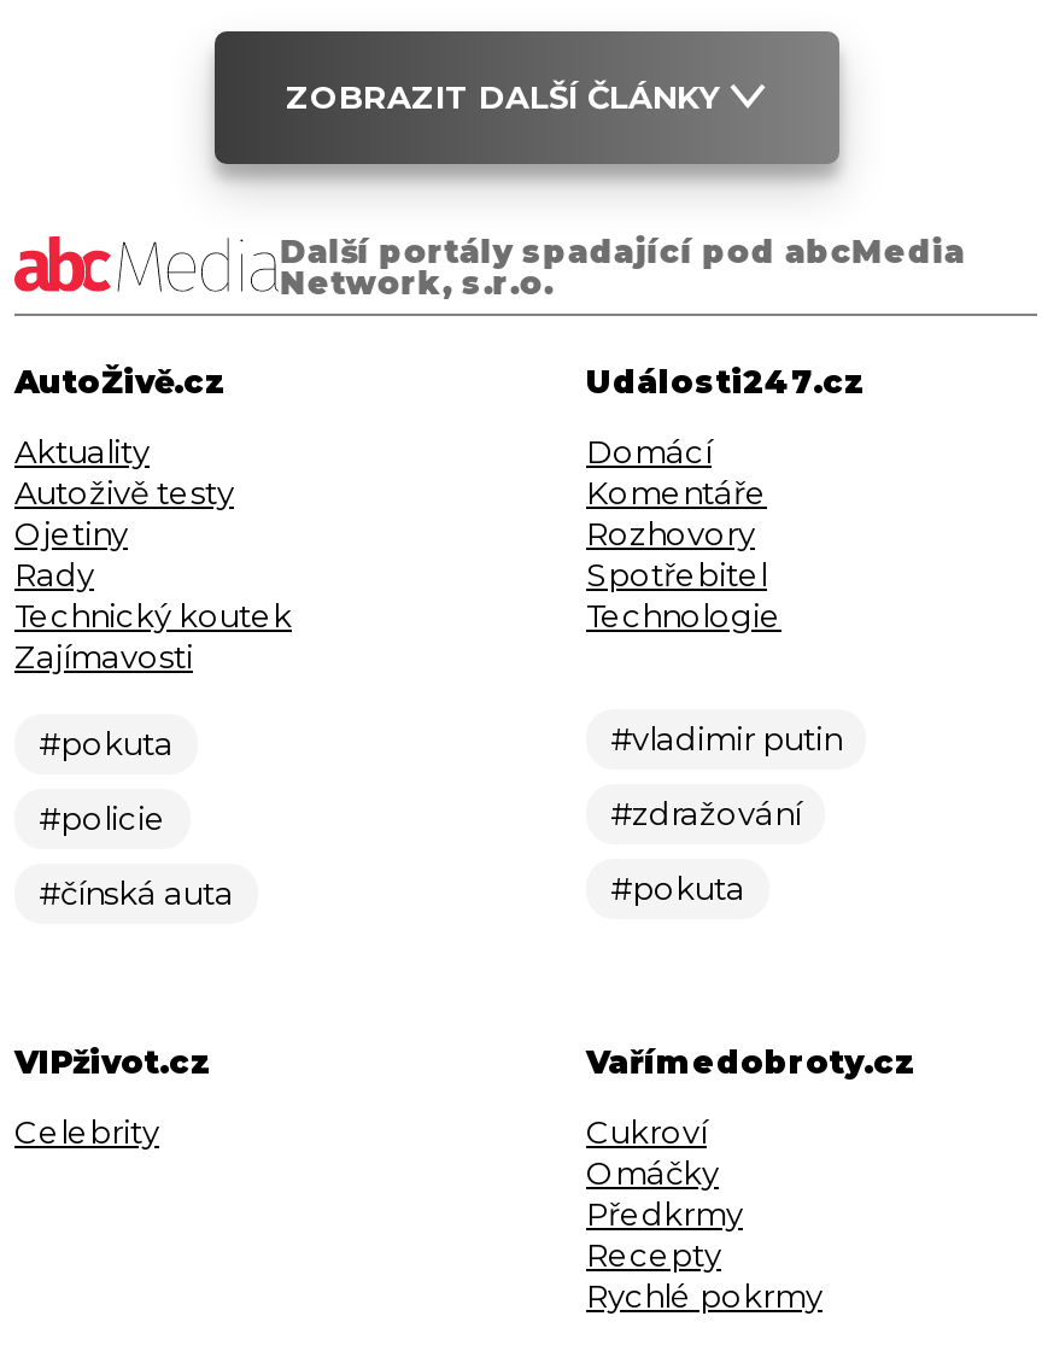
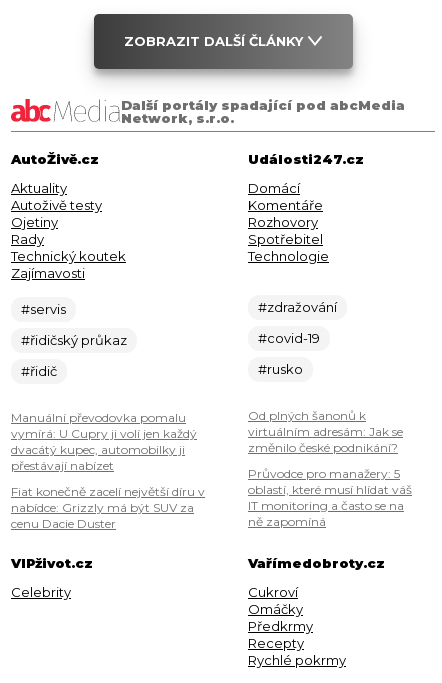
- #pokuta
- #policie
- #čínská auta
+ #servis
+ #řidičský průkaz
+ #řidič
+ Manuální převodovka pomalu
+ vymírá: U Cupry ji volí jen každý
+ dvacátý kupec, automobilky ji
+ přestávají nabízet
+ Fiat konečně zacelí největší díru v
+ nabídce: Grizzly má být SUV za
+ cenu Dacie Duster

- #vladimir putin

moved up: #zdražování

- #pokuta
+ #covid-19
+ #rusko
+ Od plných šanonů k
+ virtuálním adresám: Jak se
+ změnilo české podnikání?
+ Průvodce pro manažery: 5
+ oblastí, které musí hlídat váš
+ IT monitoring a často se na
+ ně zapomíná
